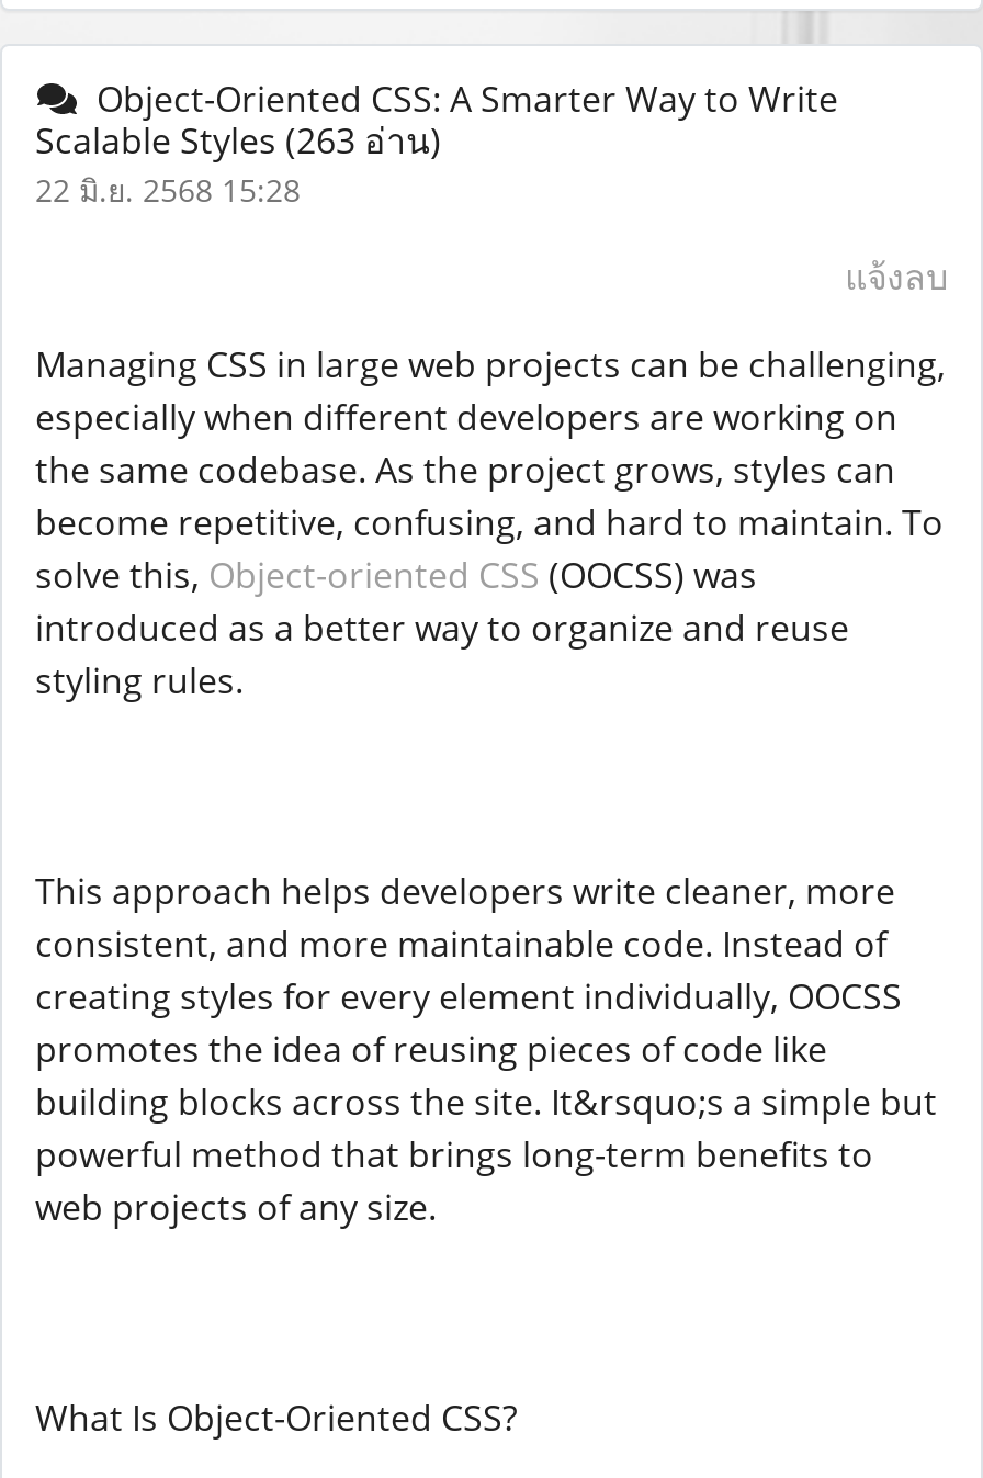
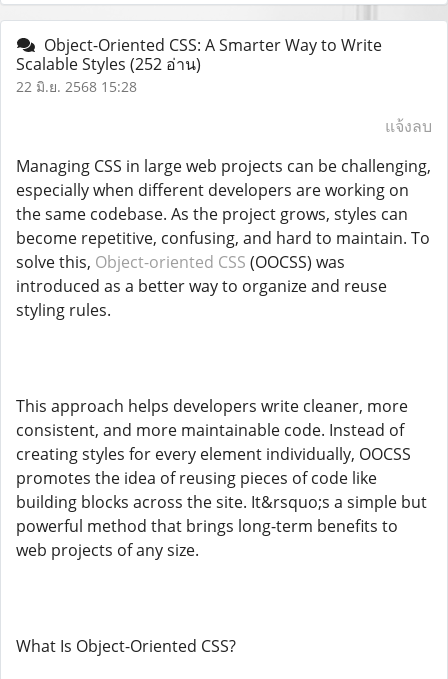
- Scalable Styles (263 อ่าน)
+ Scalable Styles (252 อ่าน)
